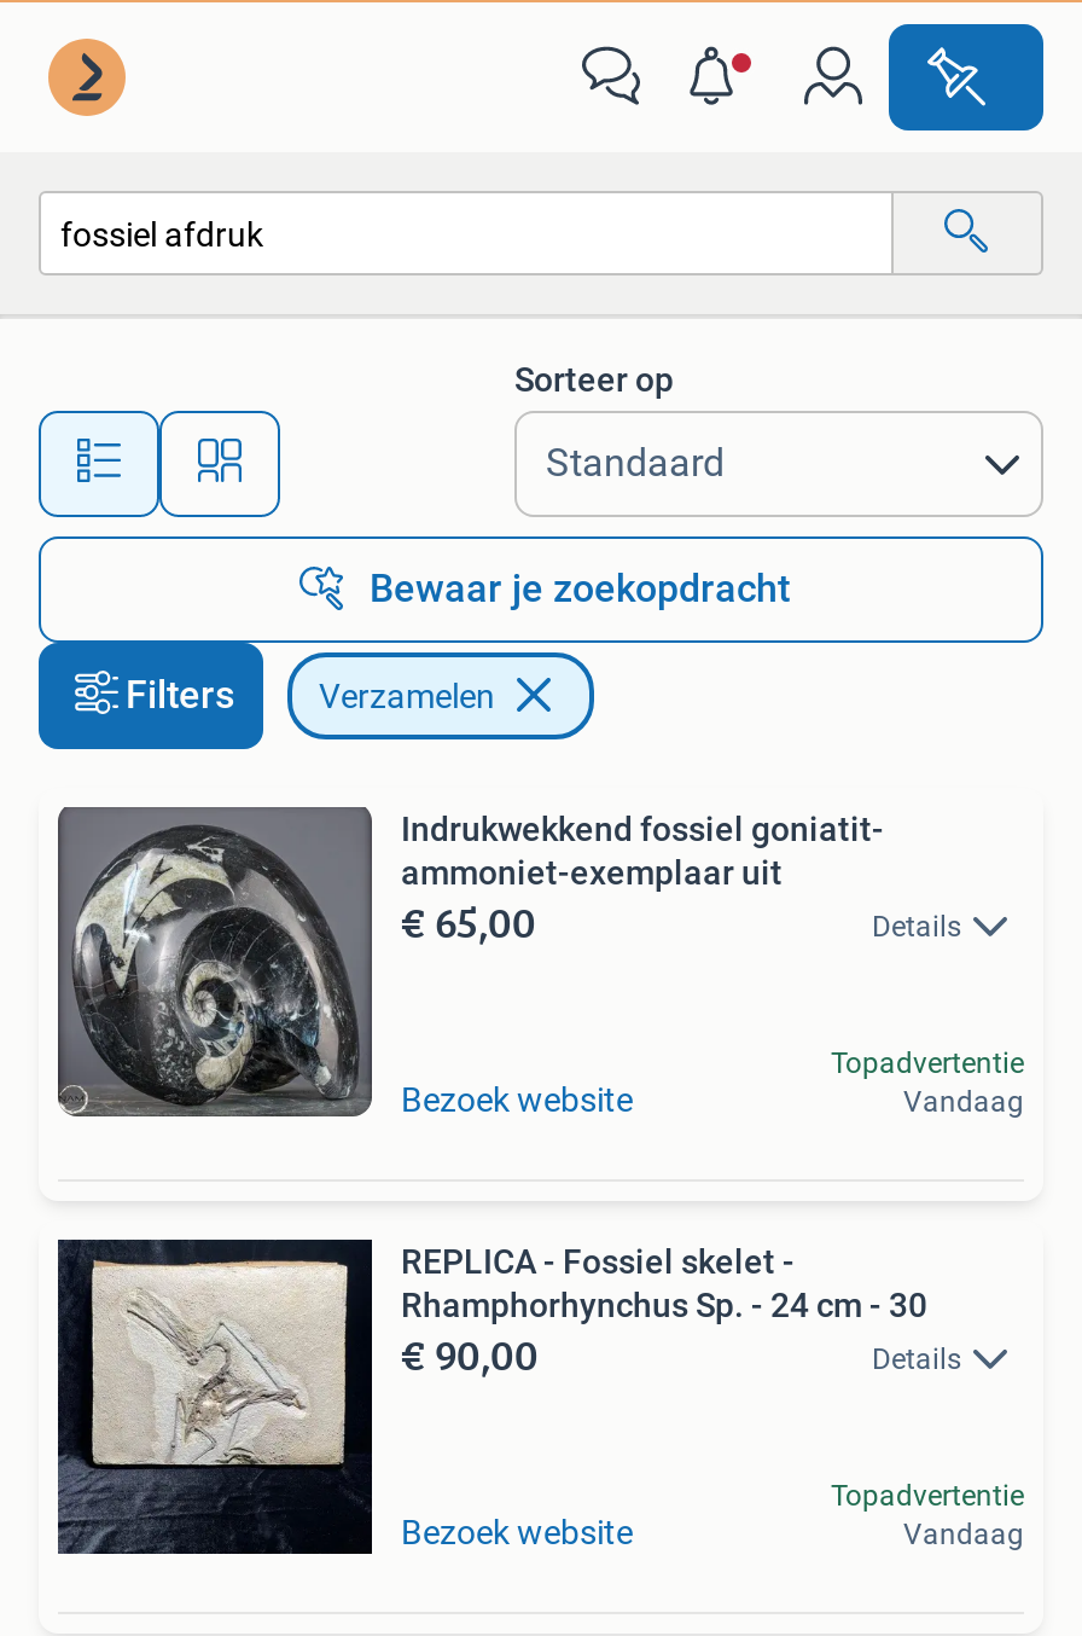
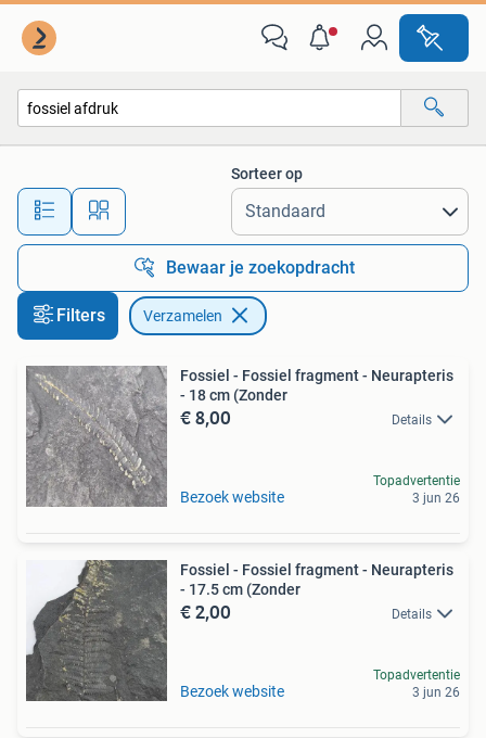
- [image]
- Indrukwekkend fossiel goniatit-
- ammoniet-exemplaar uit
- € 65,00
+ [image]
+ Fossiel - Fossiel fragment - Neurapteris
+ - 18 cm (Zonder
+ € 8,00

- Vandaag
+ 3 jun 26

- [image]
- REPLICA - Fossiel skelet -
- Rhamphorhynchus Sp. - 24 cm - 30
- € 90,00
+ [image]
+ Fossiel - Fossiel fragment - Neurapteris
+ - 17.5 cm (Zonder
+ € 2,00

- Vandaag
+ 3 jun 26
